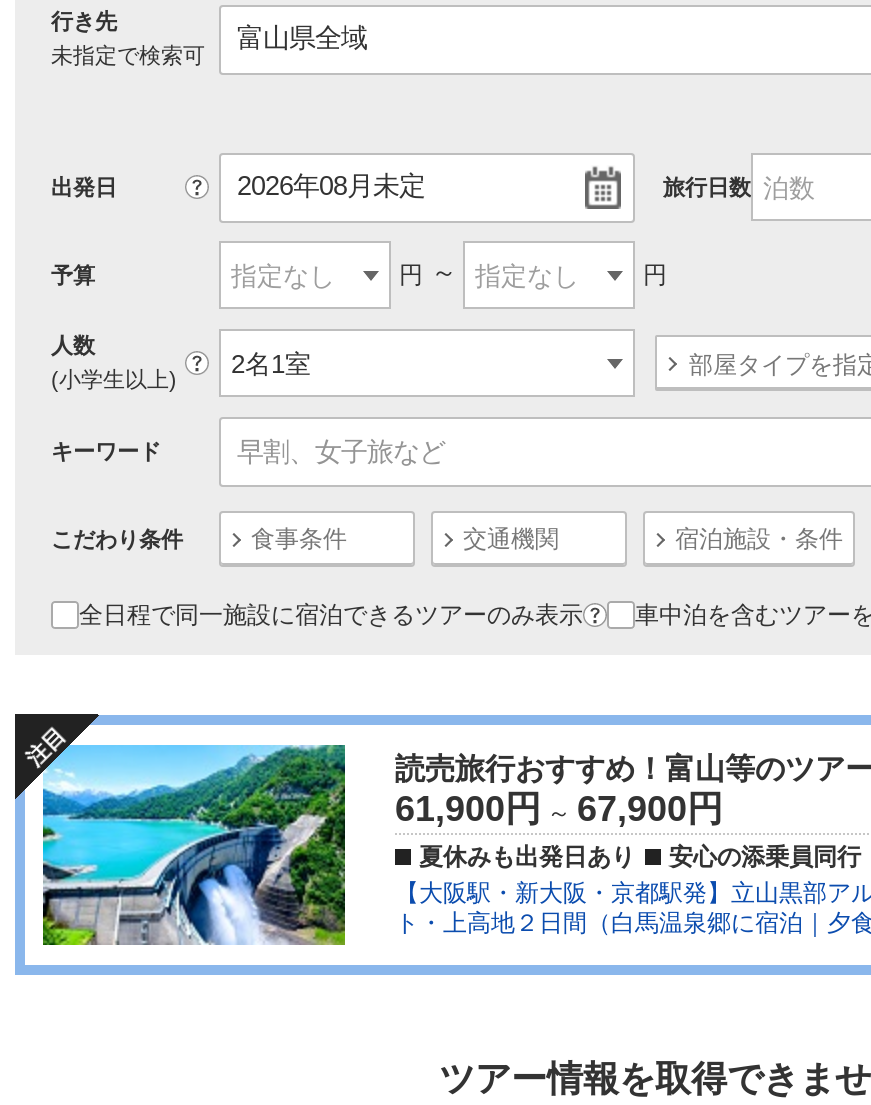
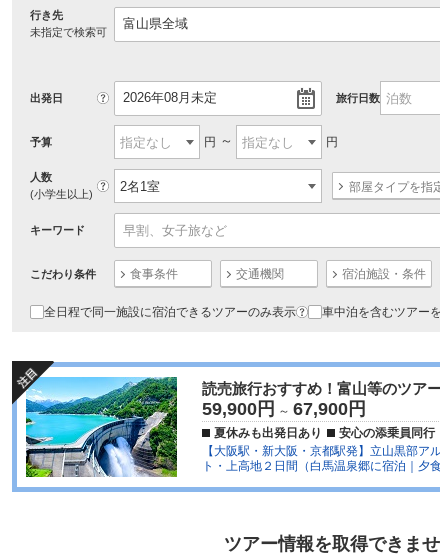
- 61,900円～67,900円
+ 59,900円～67,900円
